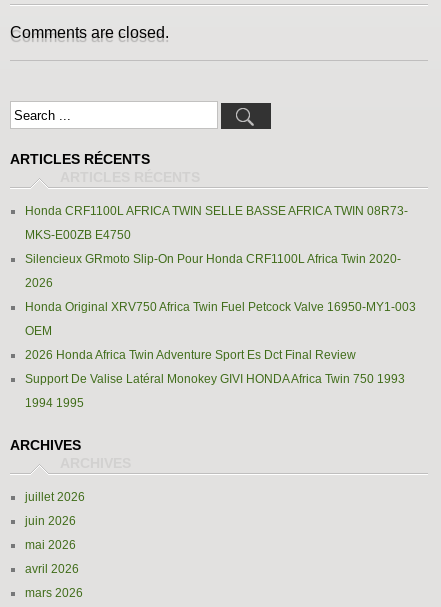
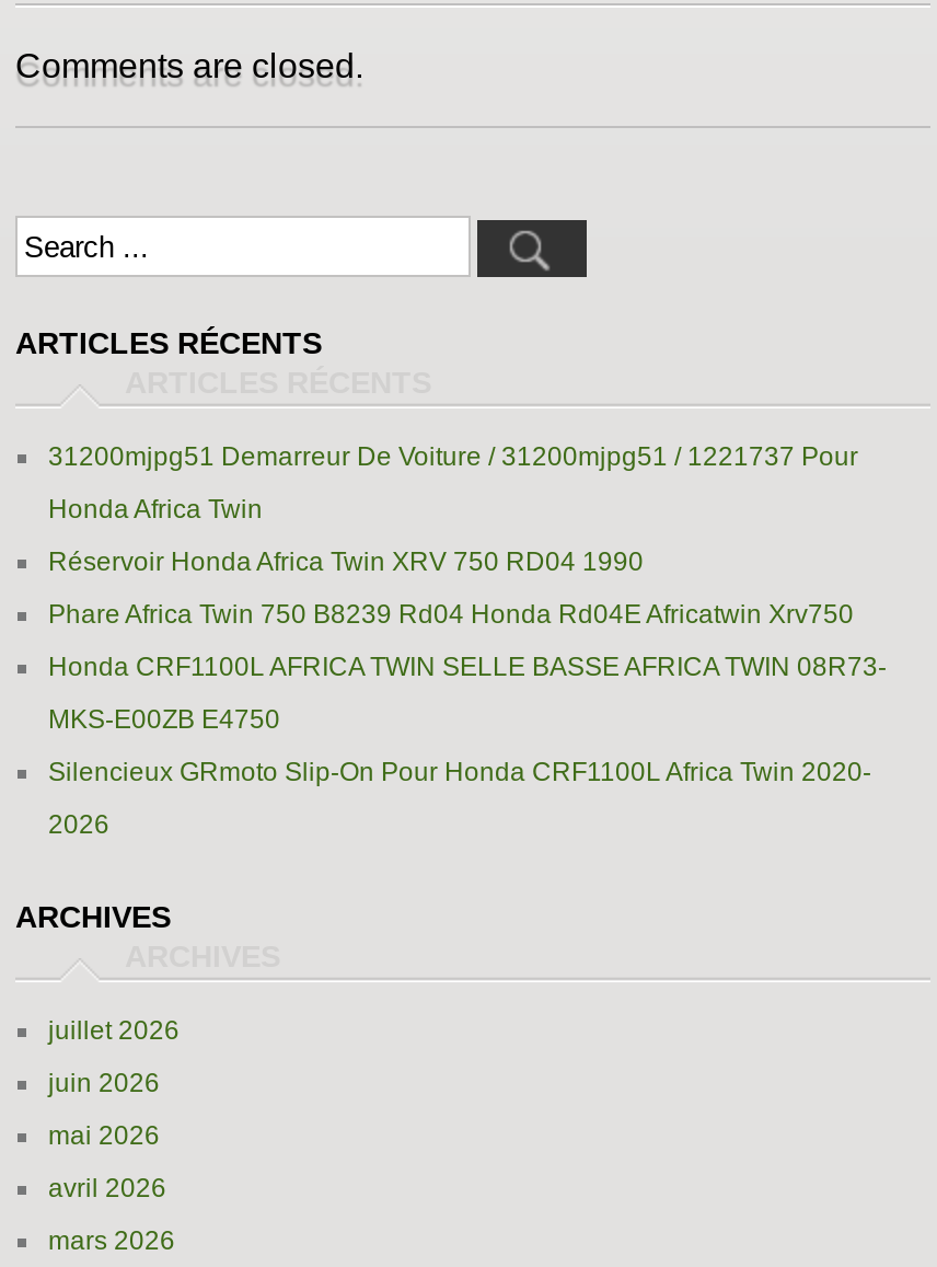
+ 31200mjpg51 Demarreur De Voiture / 31200mjpg51 / 1221737 Pour
+ Honda Africa Twin
+ Réservoir Honda Africa Twin XRV 750 RD04 1990
+ Phare Africa Twin 750 B8239 Rd04 Honda Rd04E Africatwin Xrv750

moved down: Honda CRF1100L AFRICA TWIN SELLE BASSE AFRICA TWIN 08R73- | MKS-E00ZB E4750 | Silencieux GRmoto Slip-On Pour Honda CRF1100L Africa Twin 2020- | 2026

- Honda Original XRV750 Africa Twin Fuel Petcock Valve 16950-MY1-003
- OEM
- 2026 Honda Africa Twin Adventure Sport Es Dct Final Review
- Support De Valise Latéral Monokey GIVI HONDA Africa Twin 750 1993
- 1994 1995
